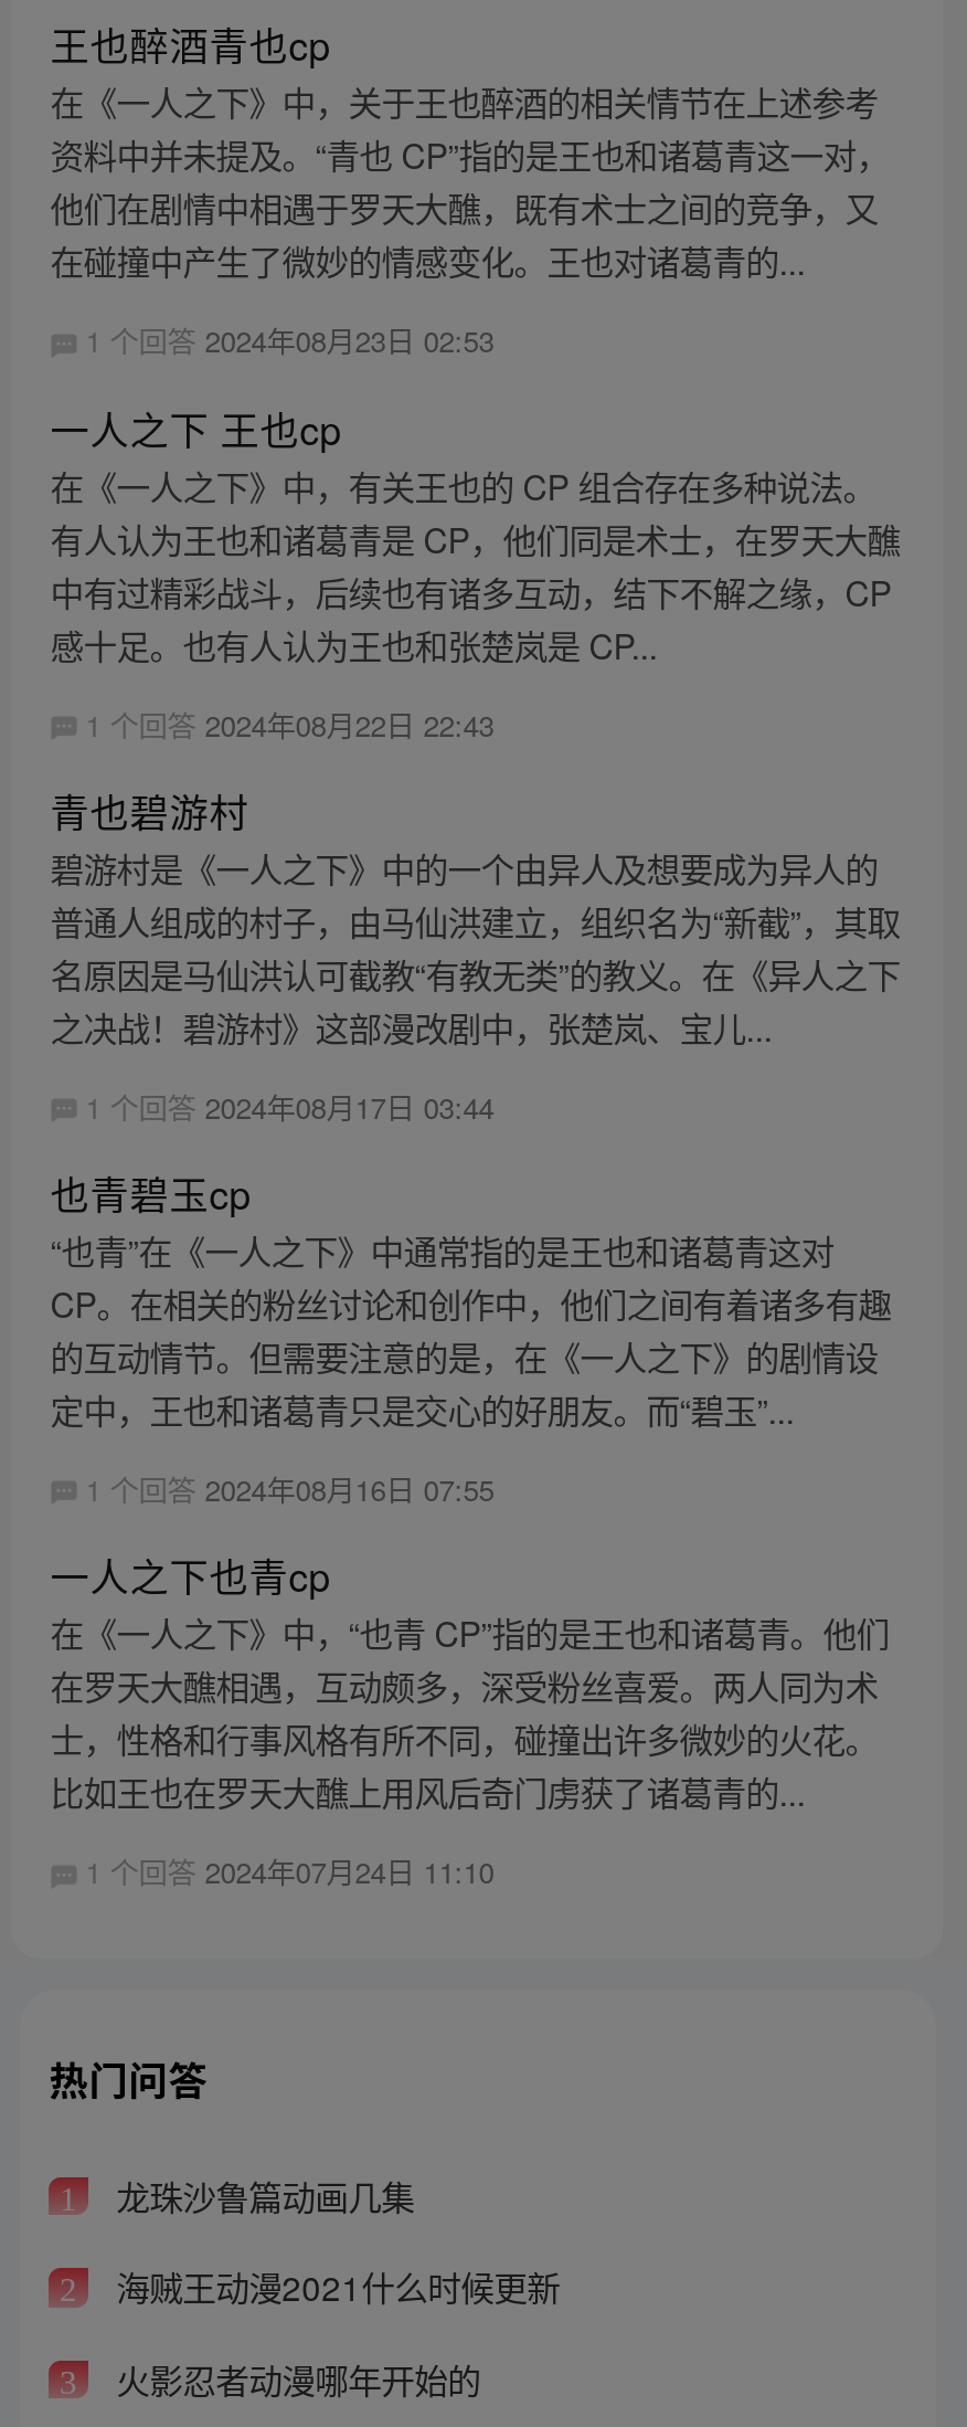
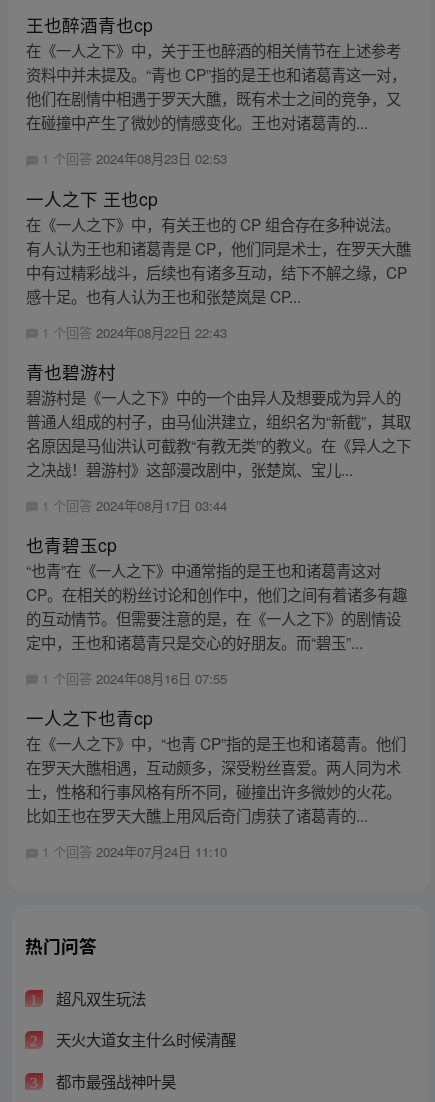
- 龙珠沙鲁篇动画几集
+ 超凡双生玩法

- 海贼王动漫2021什么时候更新
+ 天火大道女主什么时候清醒

- 火影忍者动漫哪年开始的
+ 都市最强战神叶昊
